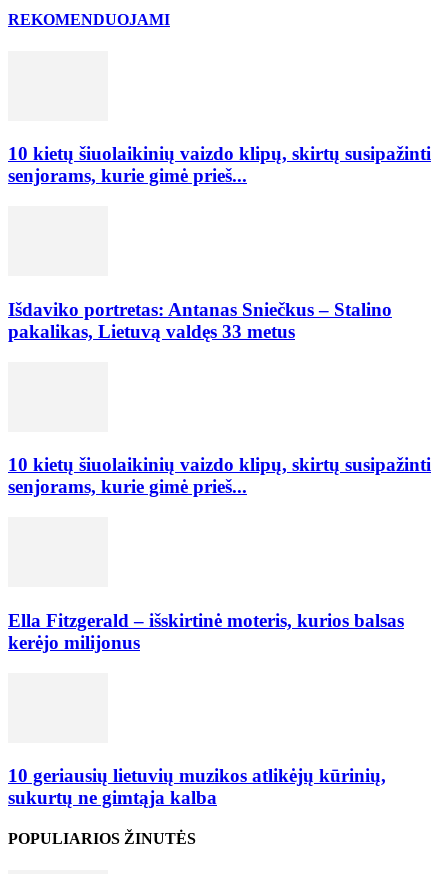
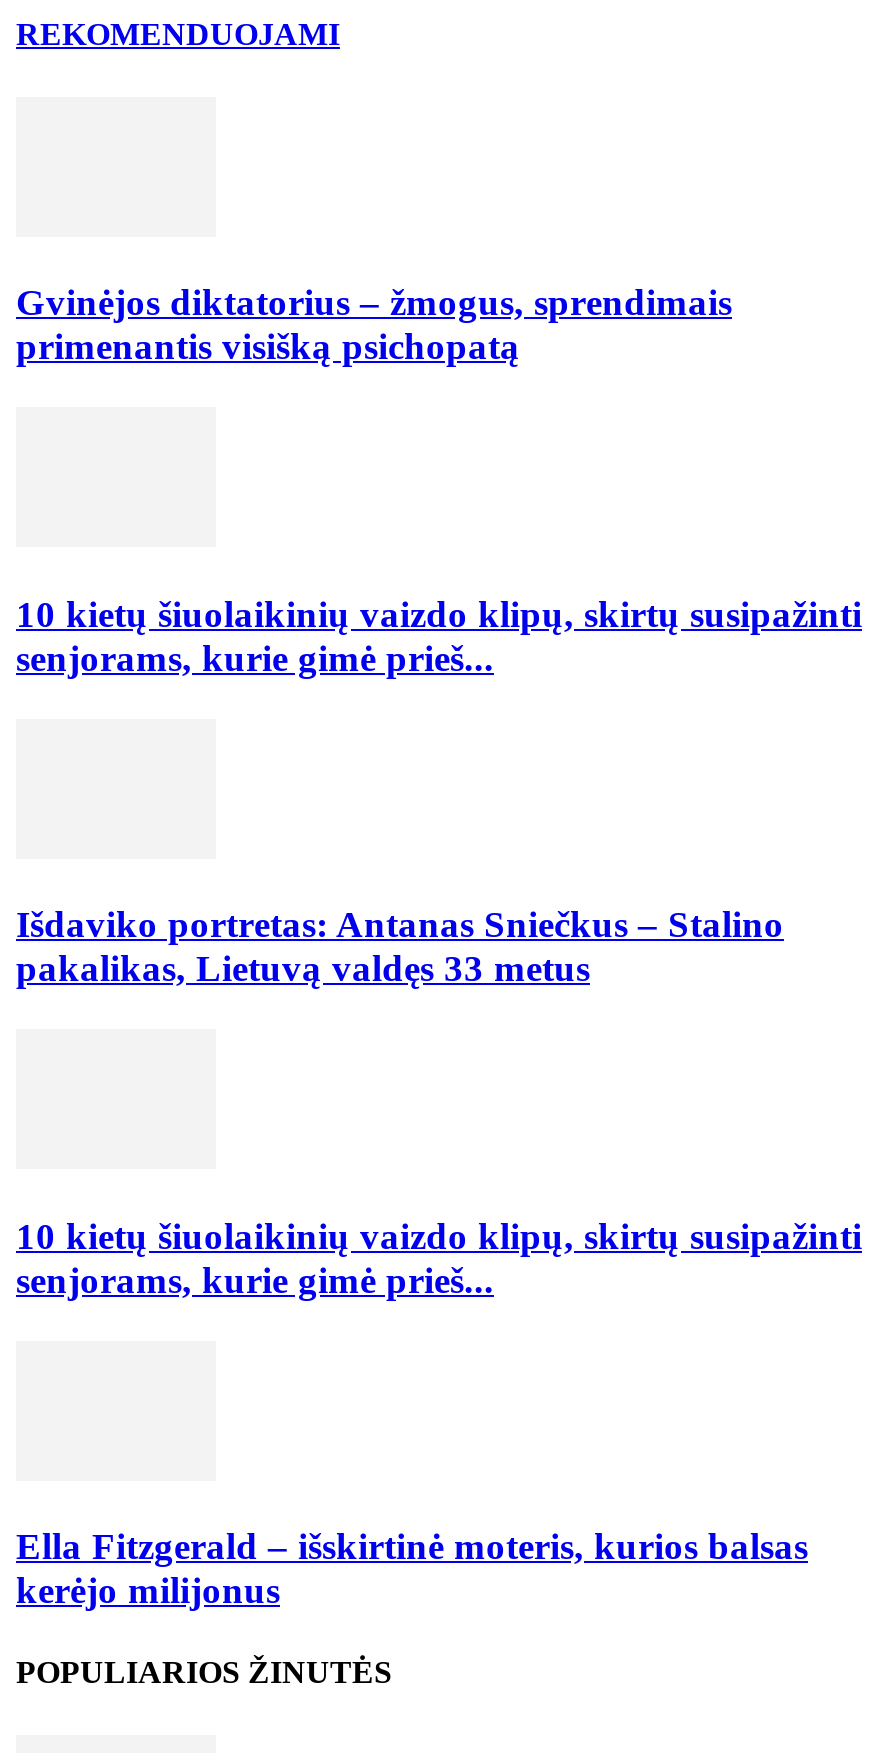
+ Gvinėjos diktatorius – žmogus, sprendimais
+ primenantis visišką psichopatą

moved down: 10 kietų šiuolaikinių vaizdo klipų, skirtų susipažinti | senjorams, kurie gimė prieš... | Išdaviko portretas: Antanas Sniečkus – Stalino | pakalikas, Lietuvą valdęs 33 metus | 10 kietų šiuolaikinių vaizdo klipų, skirtų susipažinti | senjorams, kurie gimė prieš... | Ella Fitzgerald – išskirtinė moteris, kurios balsas | kerėjo milijonus

- 10 geriausių lietuvių muzikos atlikėjų kūrinių,
- sukurtų ne gimtąja kalba
